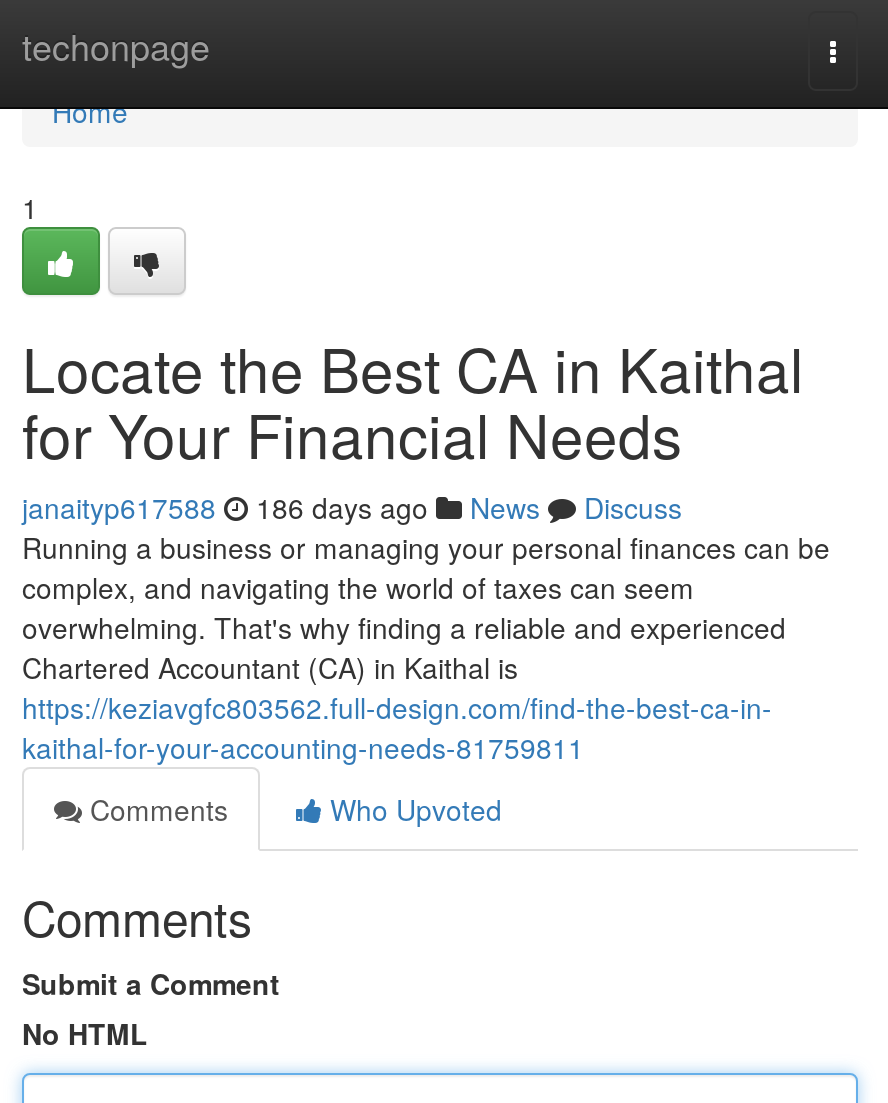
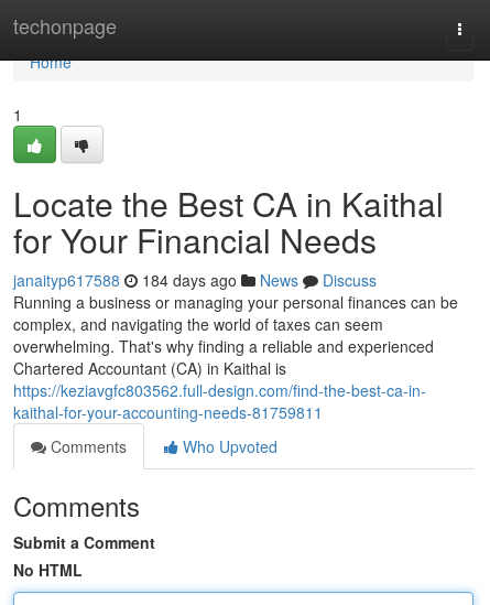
- janaityp617588 186 days ago News Discuss
+ janaityp617588 184 days ago News Discuss
